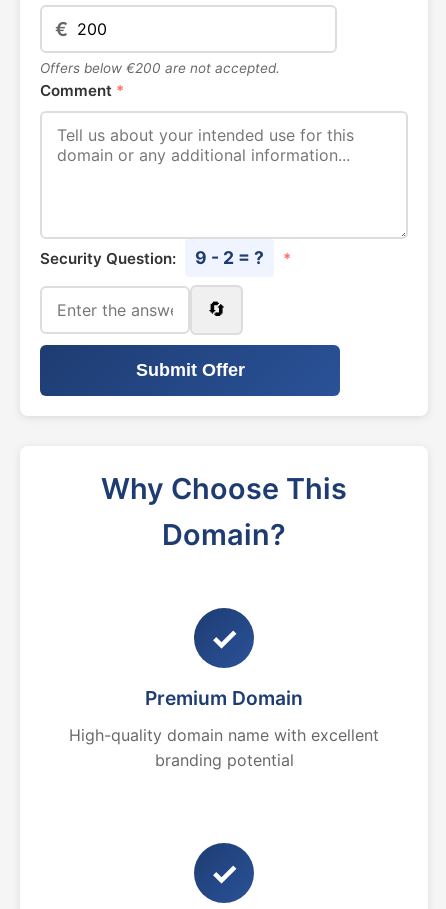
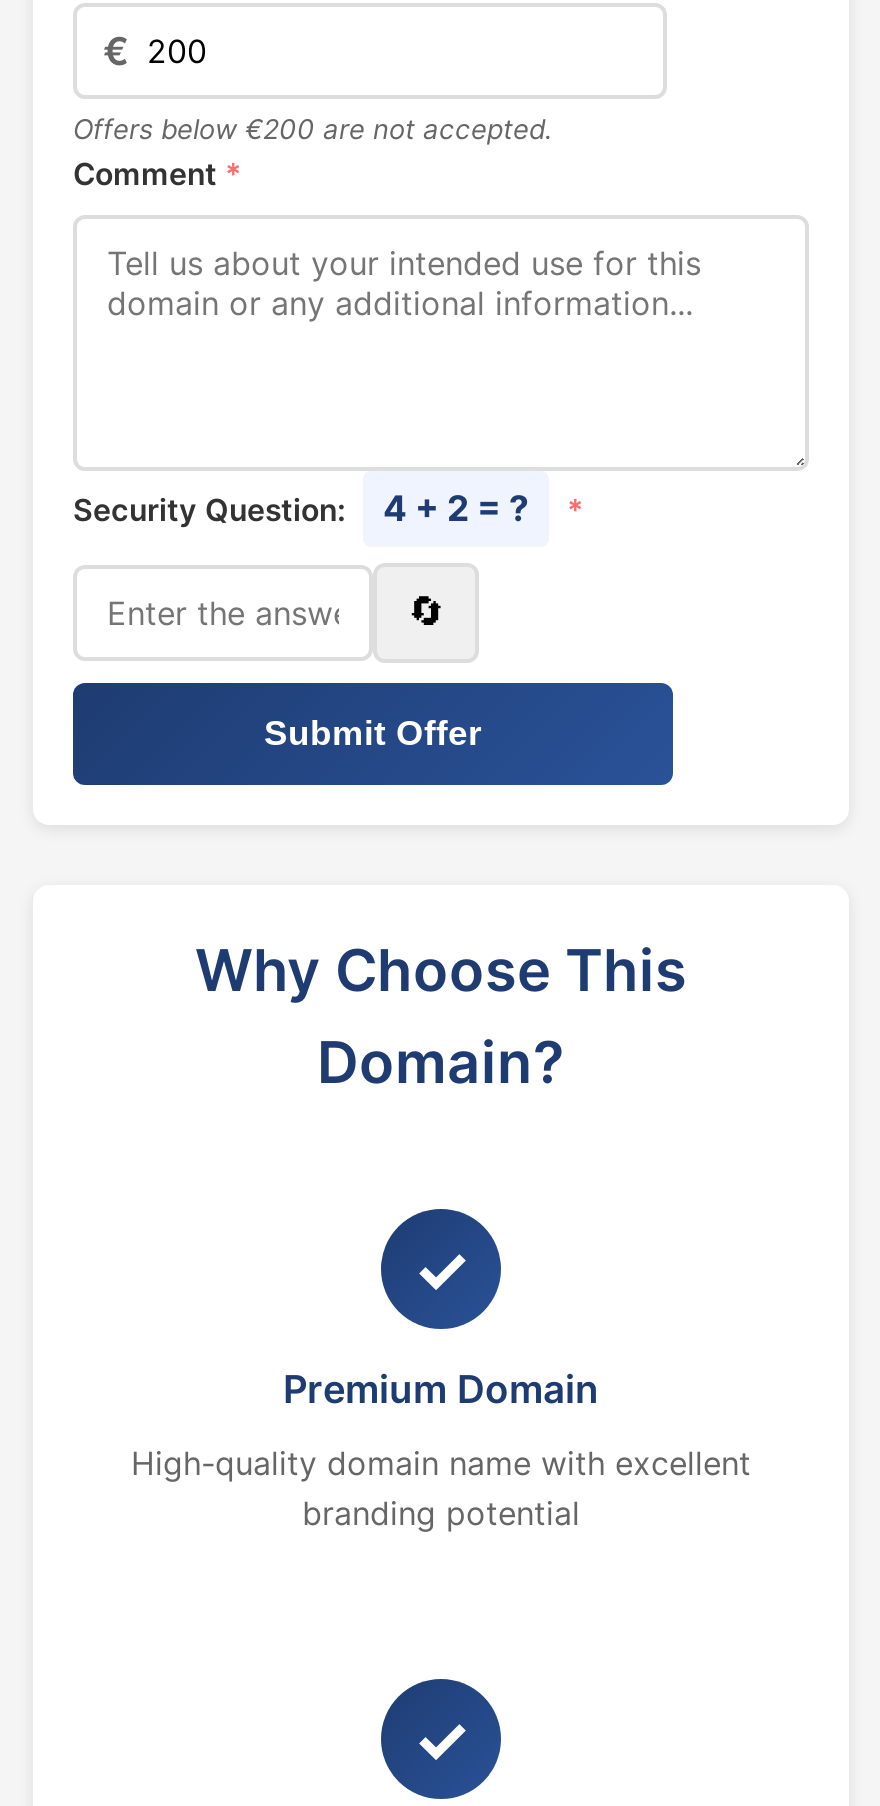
- 9 - 2 = ?
+ 4 + 2 = ?
